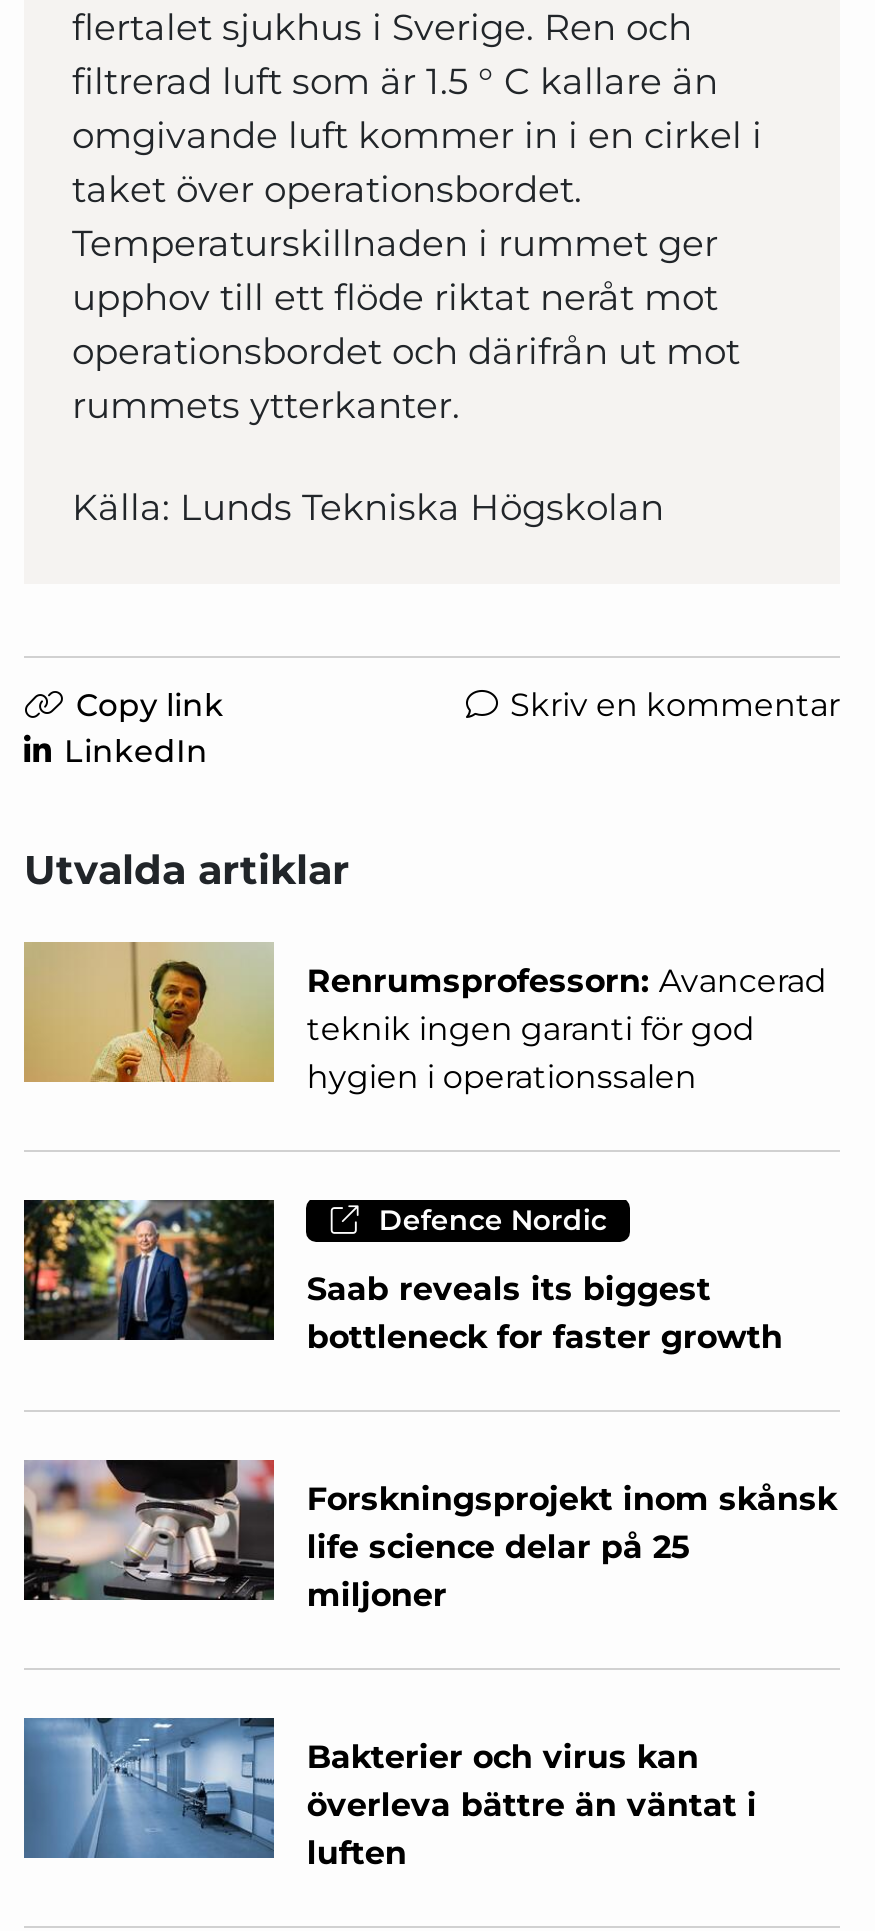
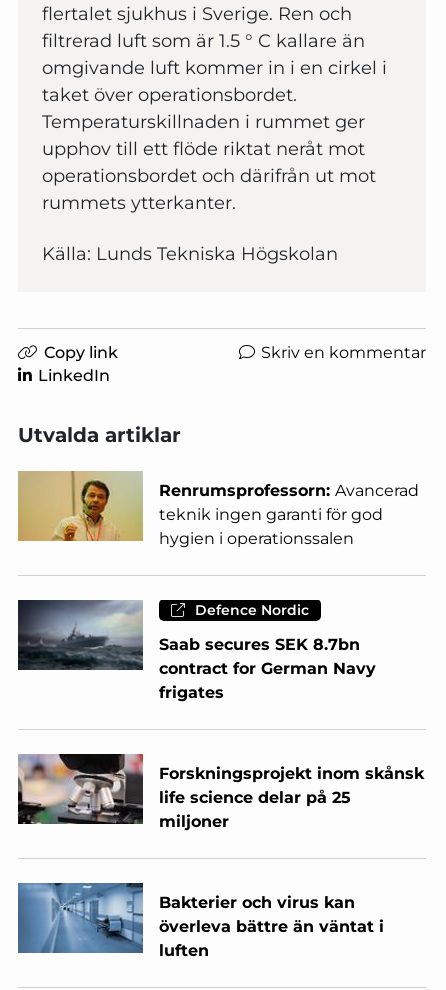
- [image]
- Saab reveals its biggest
- bottleneck for faster growth
+ [image]
+ Saab secures SEK 8.7bn
+ contract for German Navy
+ frigates
